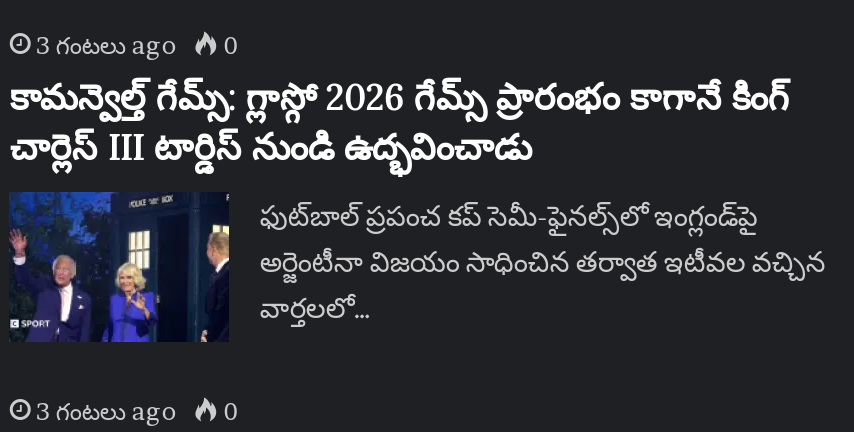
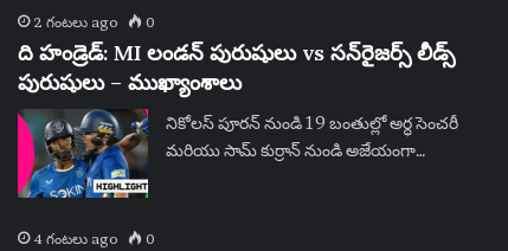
- 3 గంటలు ago 0
+ 2 గంటలు ago 0

- కామన్వెల్త్ గేమ్స్: గ్లాస్గో 2026 గేమ్స్ ప్రారంభం కాగానే కింగ్
- చార్లెస్ III టార్డిస్ నుండి ఉద్భవించాడు
+ ది హండ్రెడ్: MI లండన్ పురుషులు vs సన్‌రైజర్స్ లీడ్స్
+ పురుషులు – ముఖ్యాంశాలు

- [image]
- ఫుట్‌బాల్ ప్రపంచ కప్ సెమీ-ఫైనల్స్‌లో ఇంగ్లండ్‌పై
- అర్జెంటీనా విజయం సాధించిన తర్వాత ఇటీవల వచ్చిన
- వార్తలలో…
+ [image]
+ నికోలస్ పూరన్ నుండి 19 బంతుల్లో అర్ధ సెంచరీ
+ మరియు సామ్ కుర్రాన్ నుండి అజేయంగా…

- 3 గంటలు ago 0
+ 4 గంటలు ago 0
